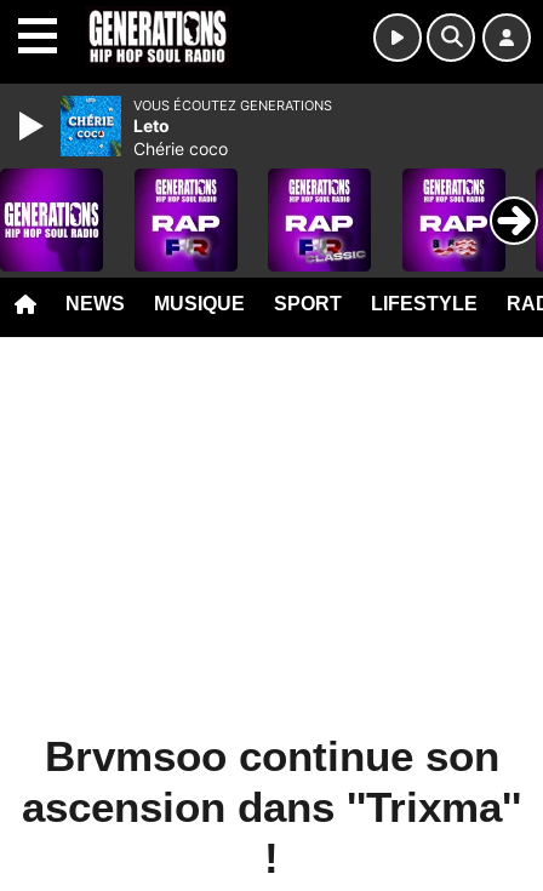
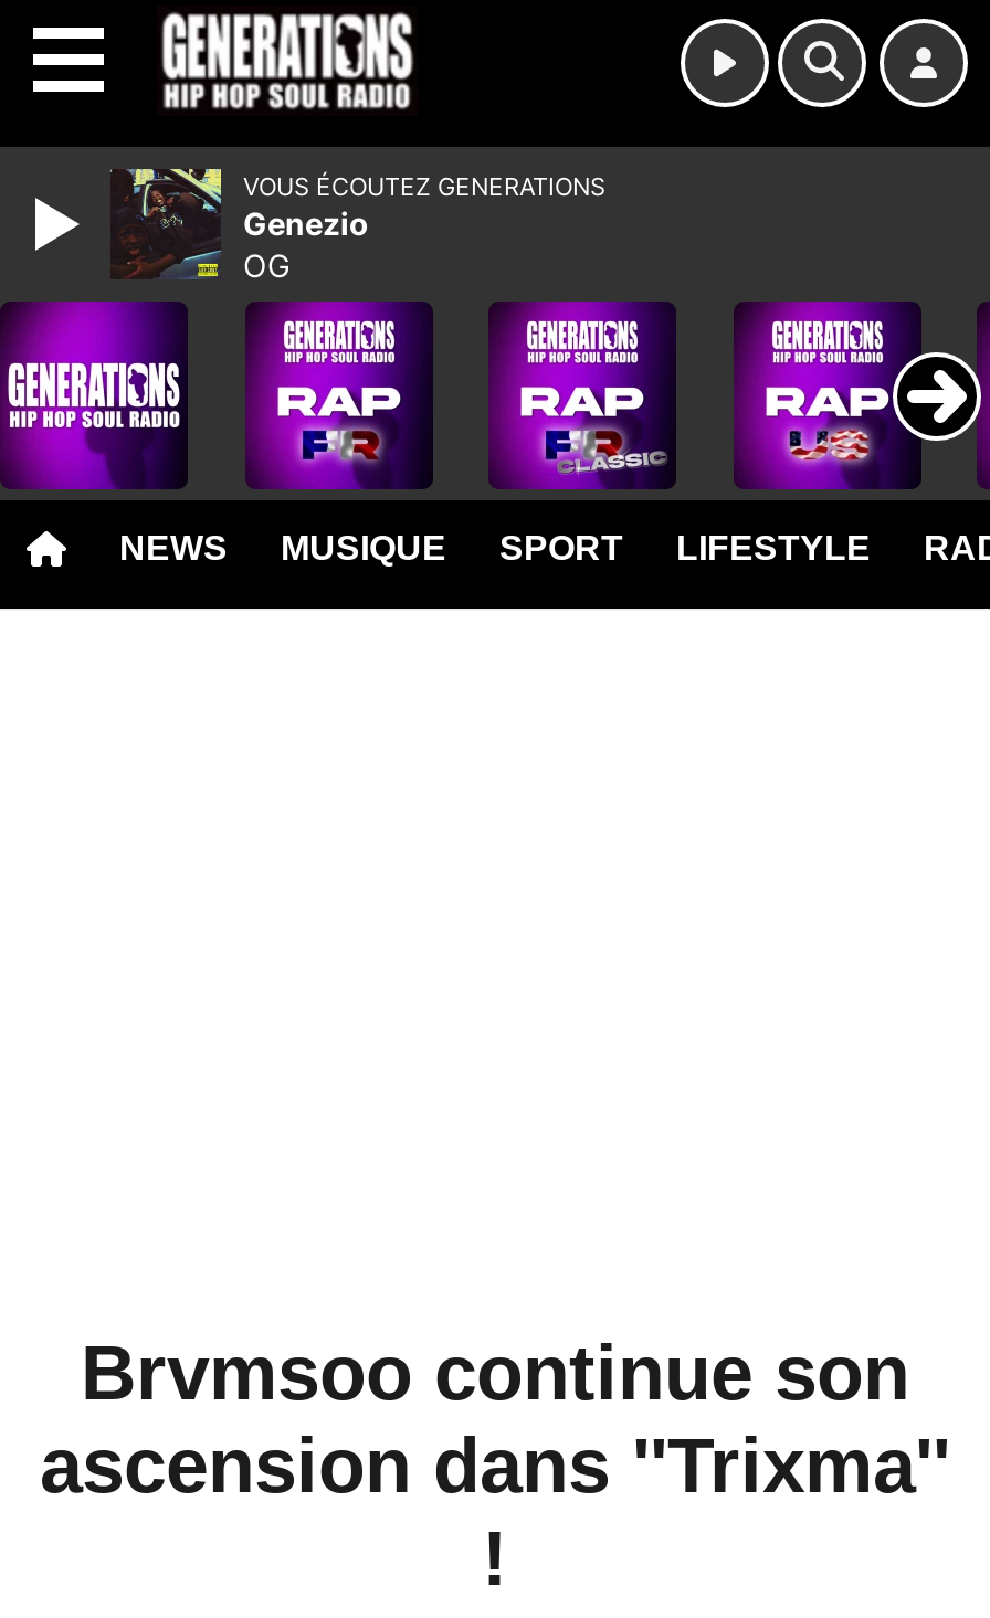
- [image]
- Leto
- Chérie coco
+ [image]
+ Genezio
+ OG
